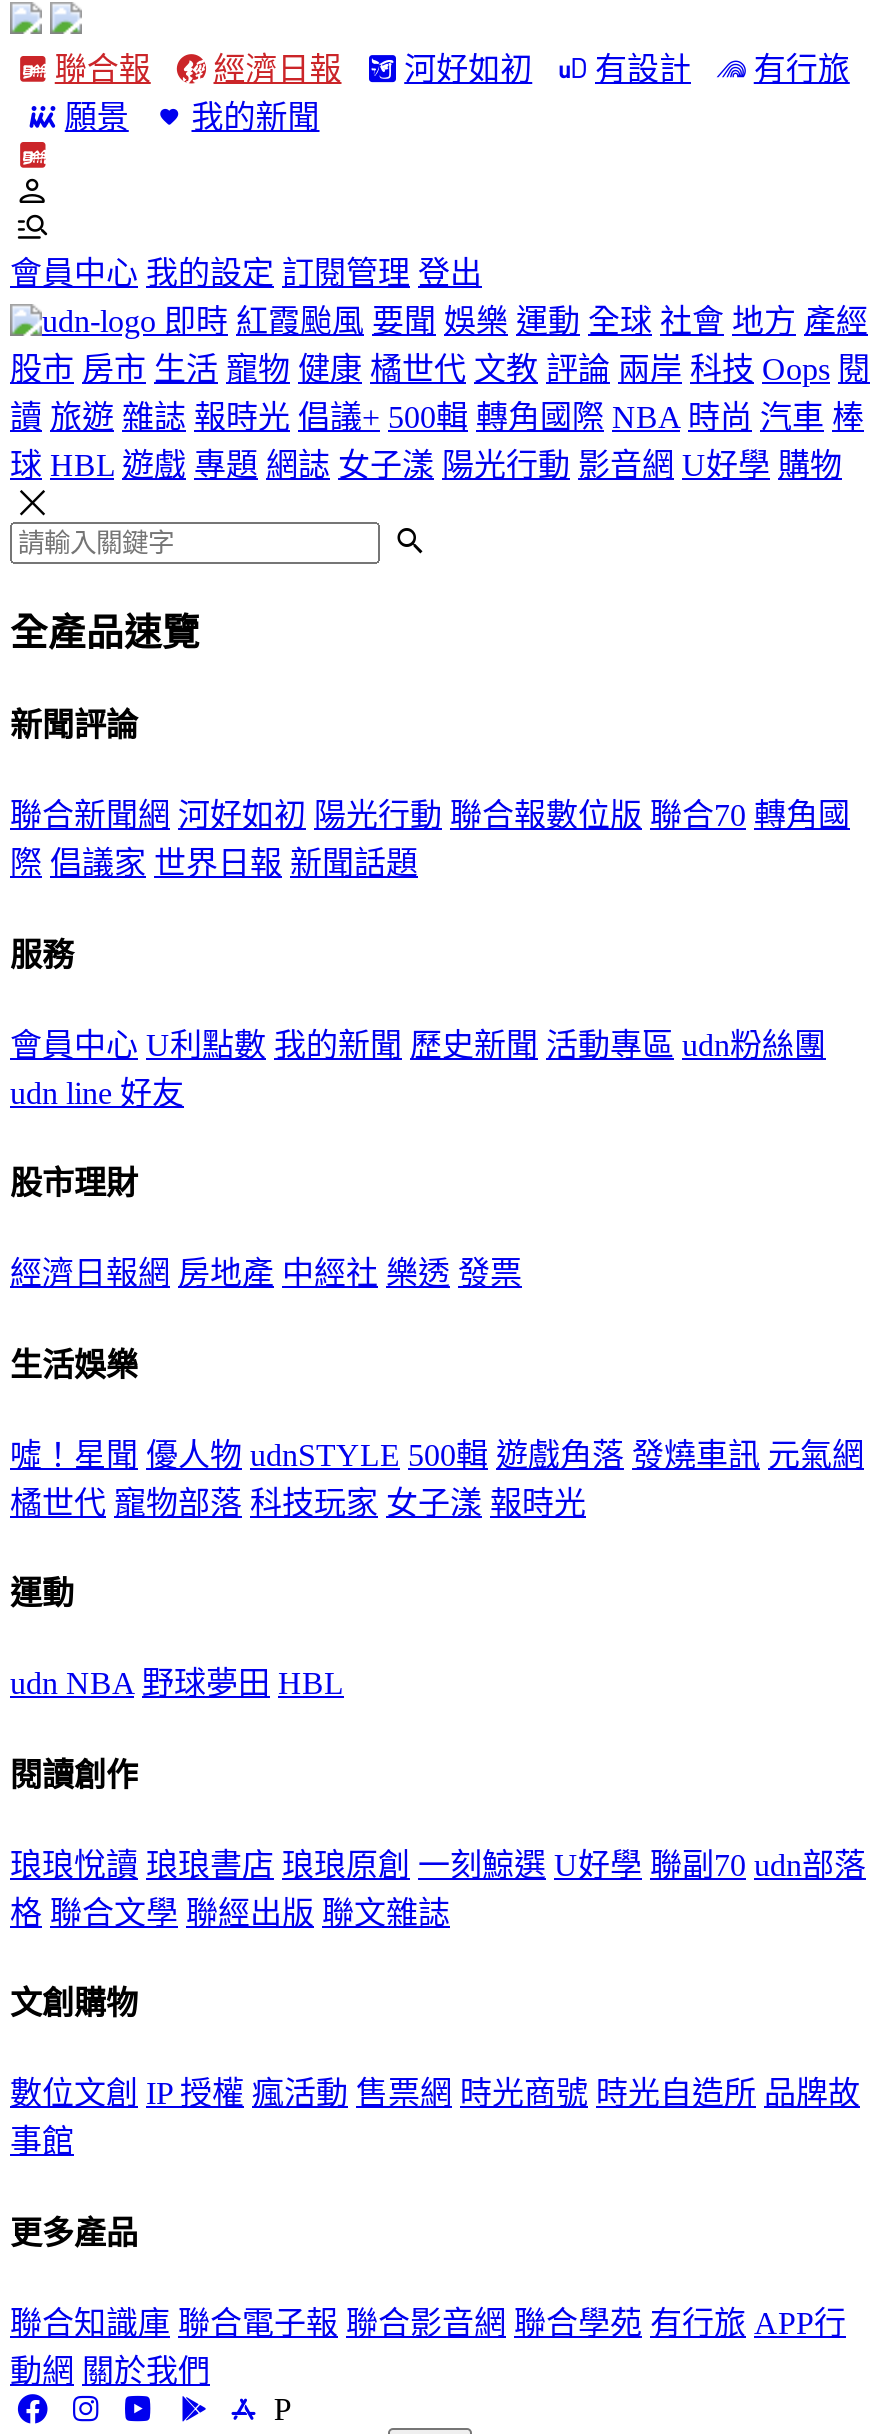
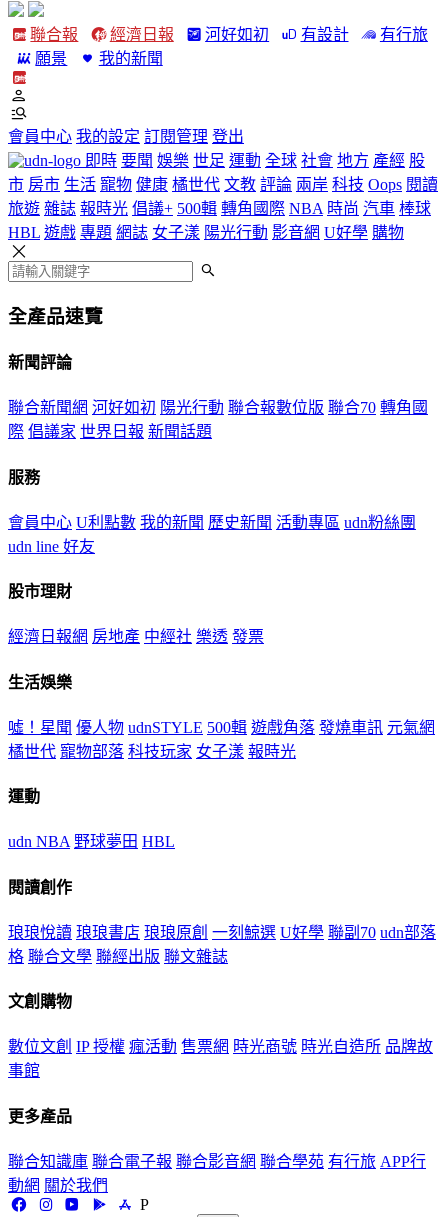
- 即時 紅霞颱風 要聞 娛樂 運動 全球 社會 地方 產經
- 股市 房市 生活 寵物 健康 橘世代 文教 評論 兩岸 科技 Oops 閱
- 讀 旅遊 雜誌 報時光 倡議+ 500輯 轉角國際 NBA 時尚 汽車 棒
- 球 HBL 遊戲 專題 網誌 女子漾 陽光行動 影音網 U好學 購物
+ 即時 要聞 娛樂 世足 運動 全球 社會 地方 產經 股
+ 市 房市 生活 寵物 健康 橘世代 文教 評論 兩岸 科技 Oops 閱讀
+ 旅遊 雜誌 報時光 倡議+ 500輯 轉角國際 NBA 時尚 汽車 棒球
+ HBL 遊戲 專題 網誌 女子漾 陽光行動 影音網 U好學 購物
